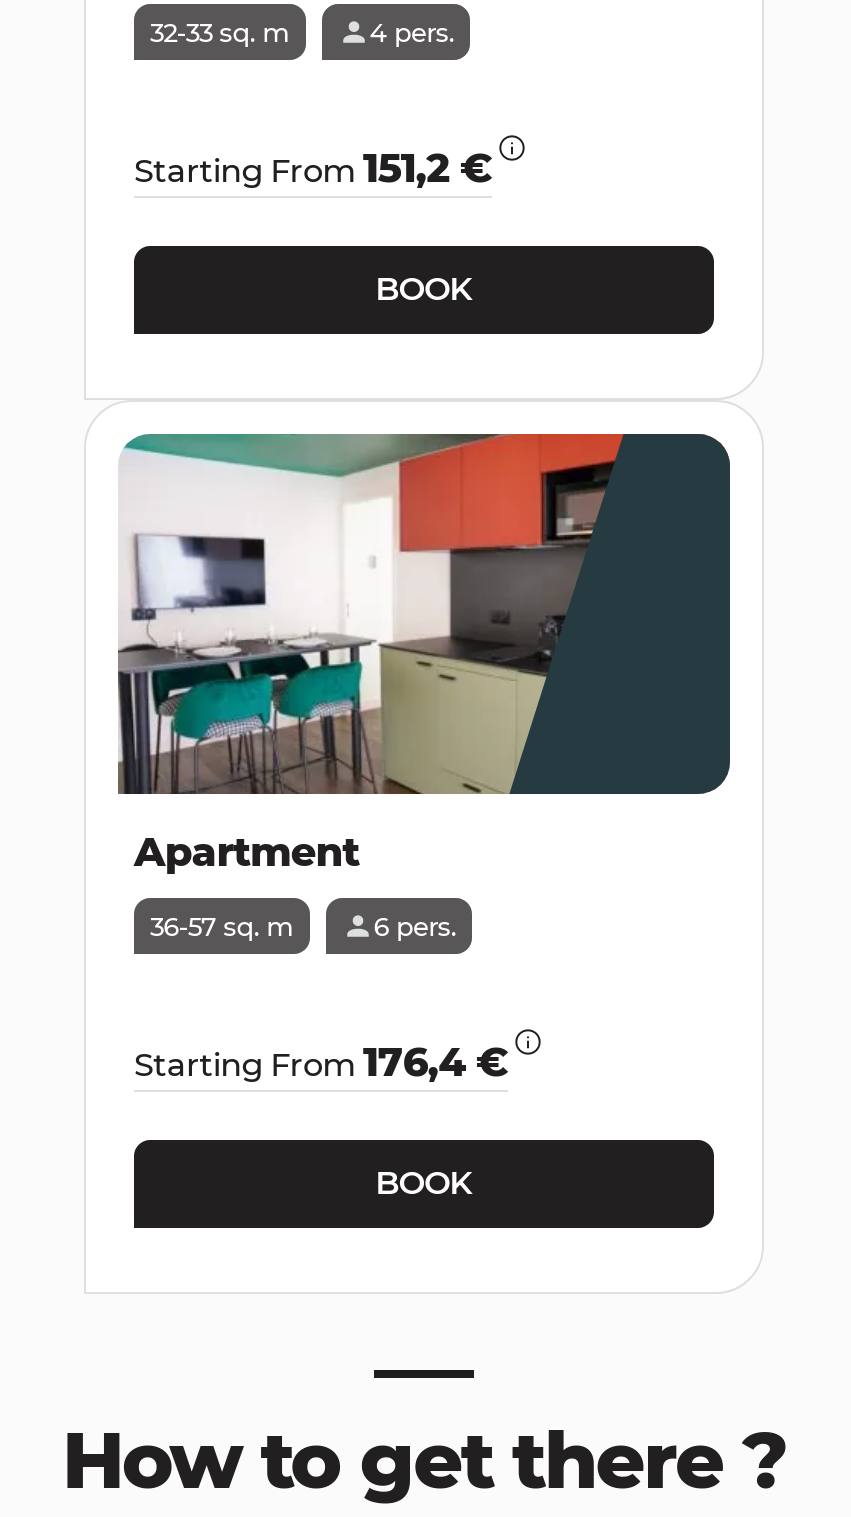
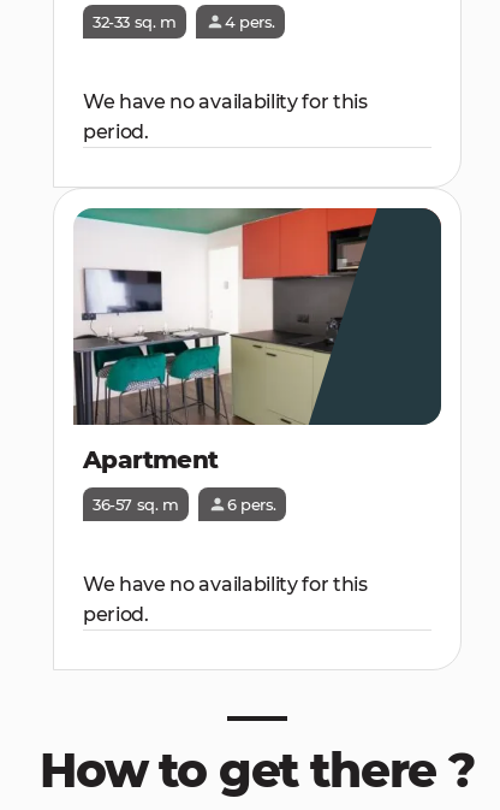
- Starting From 151,2 €
- BOOK
+ We have no availability for this
+ period.

- Starting From 176,4 €
- BOOK
+ We have no availability for this
+ period.
